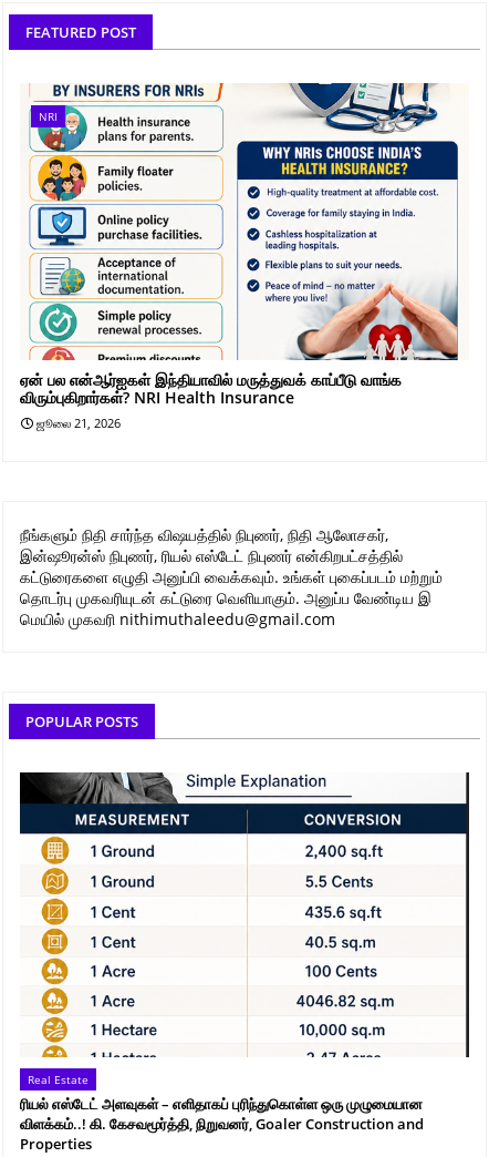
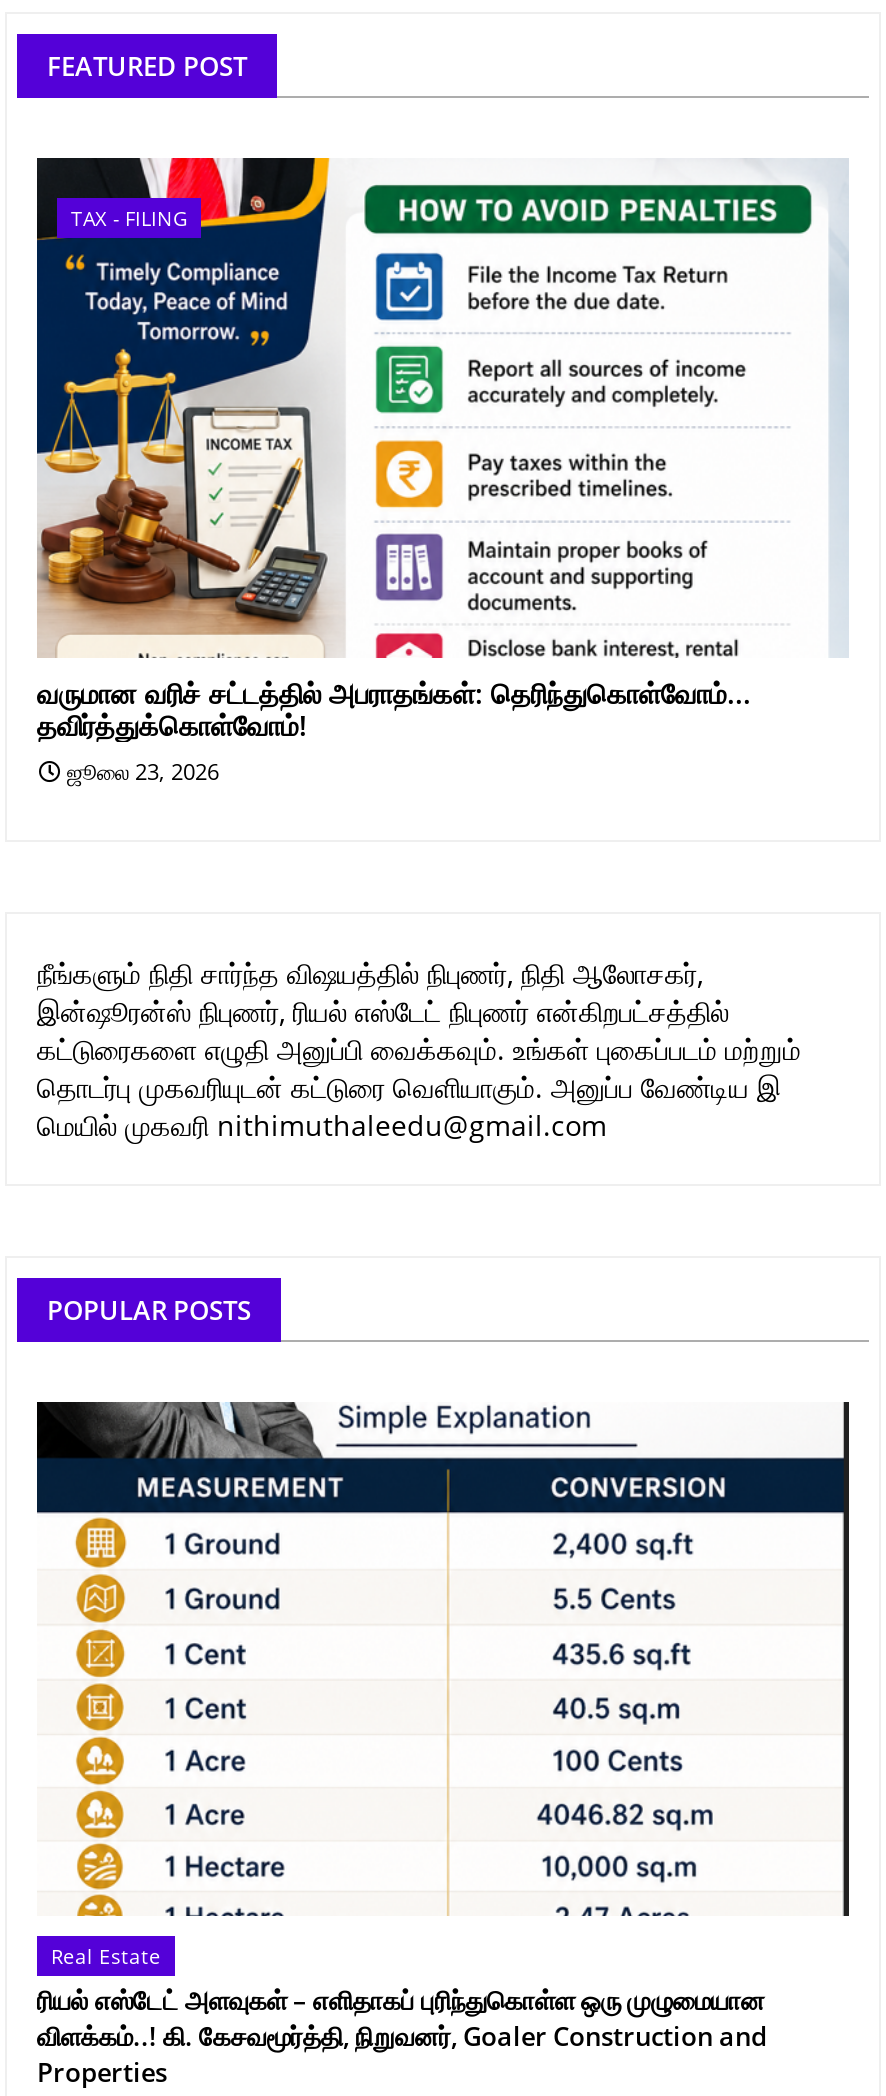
- [image]
- NRI
+ [image]
+ TAX - FILING

- ஏன் பல என்ஆர்ஐகள் இந்தியாவில் மருத்துவக் காப்பீடு வாங்க
- விரும்புகிறார்கள்? NRI Health Insurance
- ஜூலை 21, 2026
+ வருமான வரிச் சட்டத்தில் அபராதங்கள்: தெரிந்துகொள்வோம்...
+ தவிர்த்துக்கொள்வோம்!
+ ஜூலை 23, 2026
